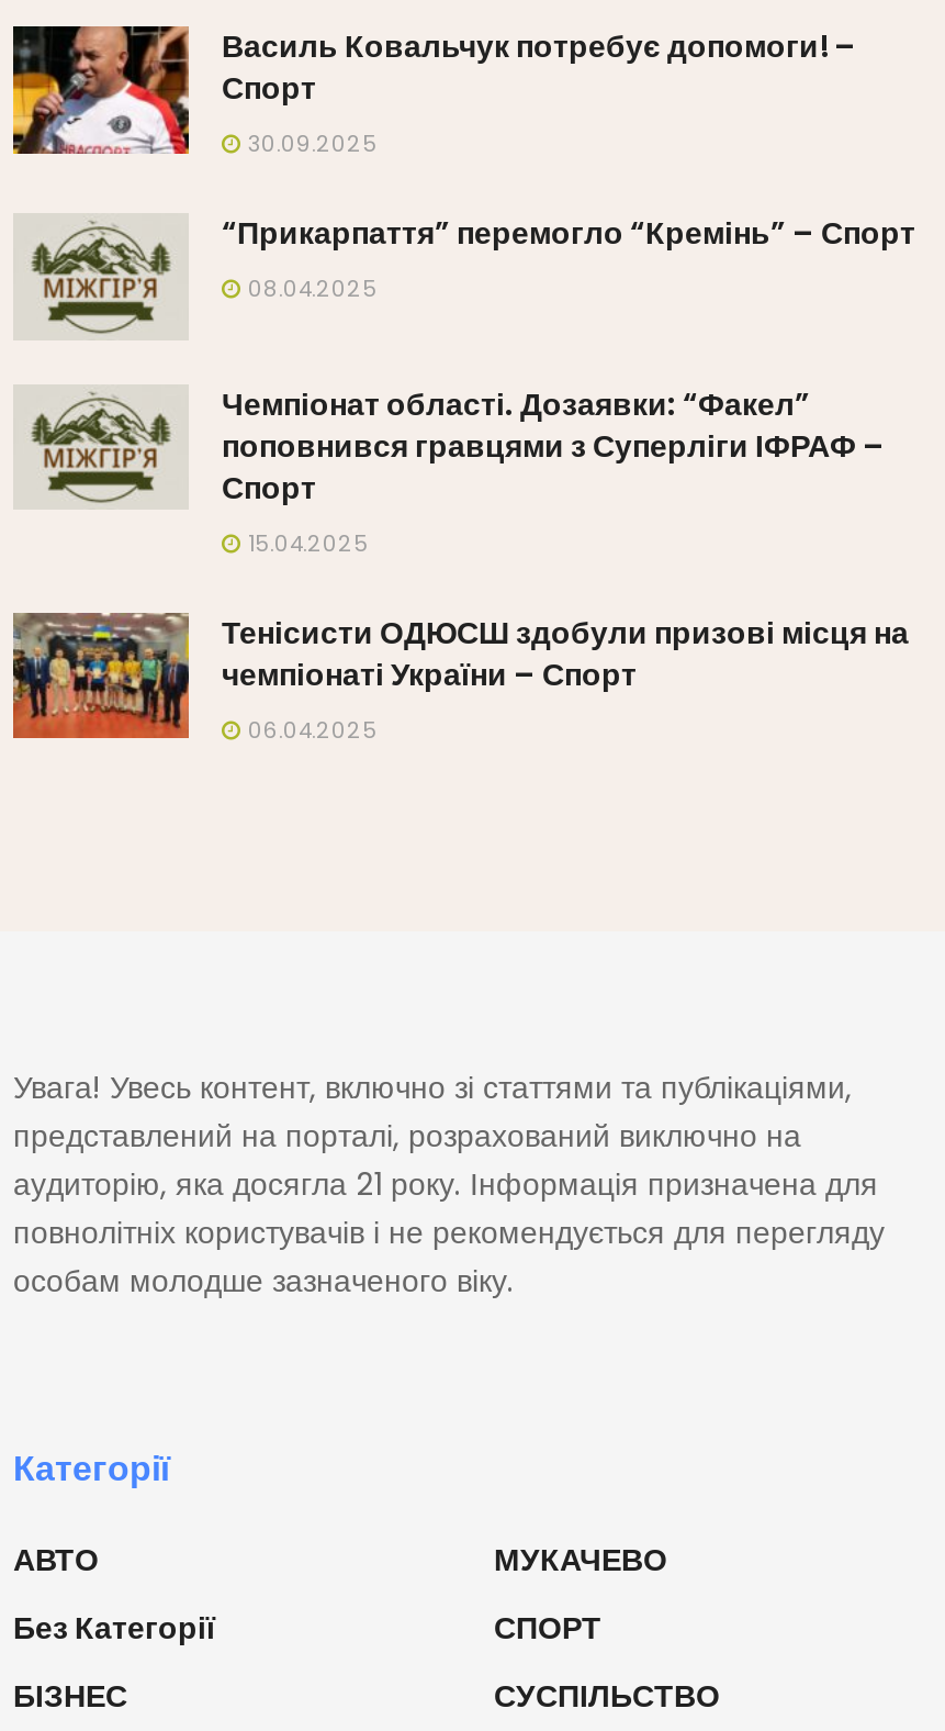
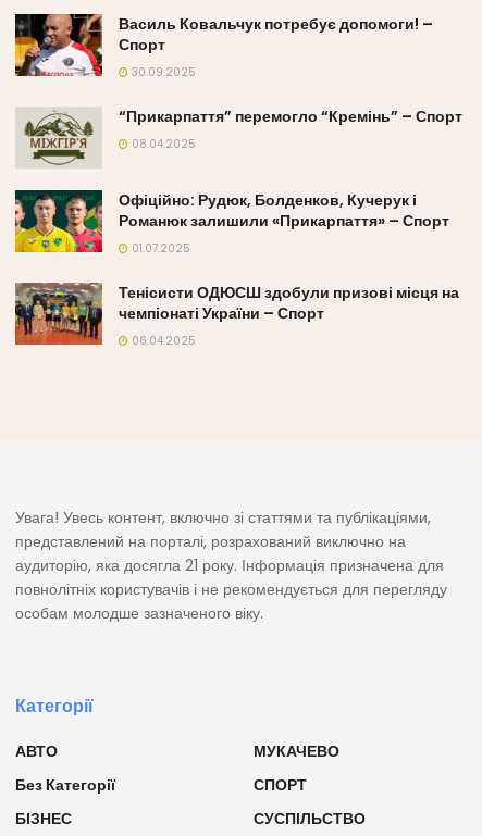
- [image]
- Чемпіонат області. Дозаявки: “Факел”
- поповнився гравцями з Суперліги ІФРАФ –
- Спорт
- 15.04.2025
+ [image]
+ Офіційно: Рудюк, Болденков, Кучерук і
+ Романюк залишили «Прикарпаття» – Спорт
+ 01.07.2025
